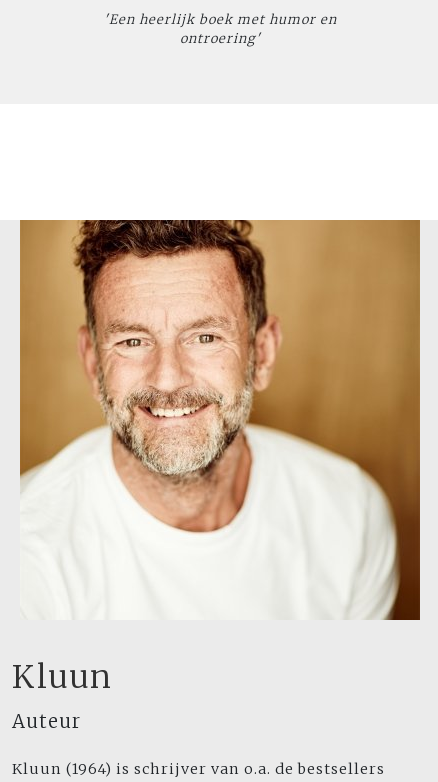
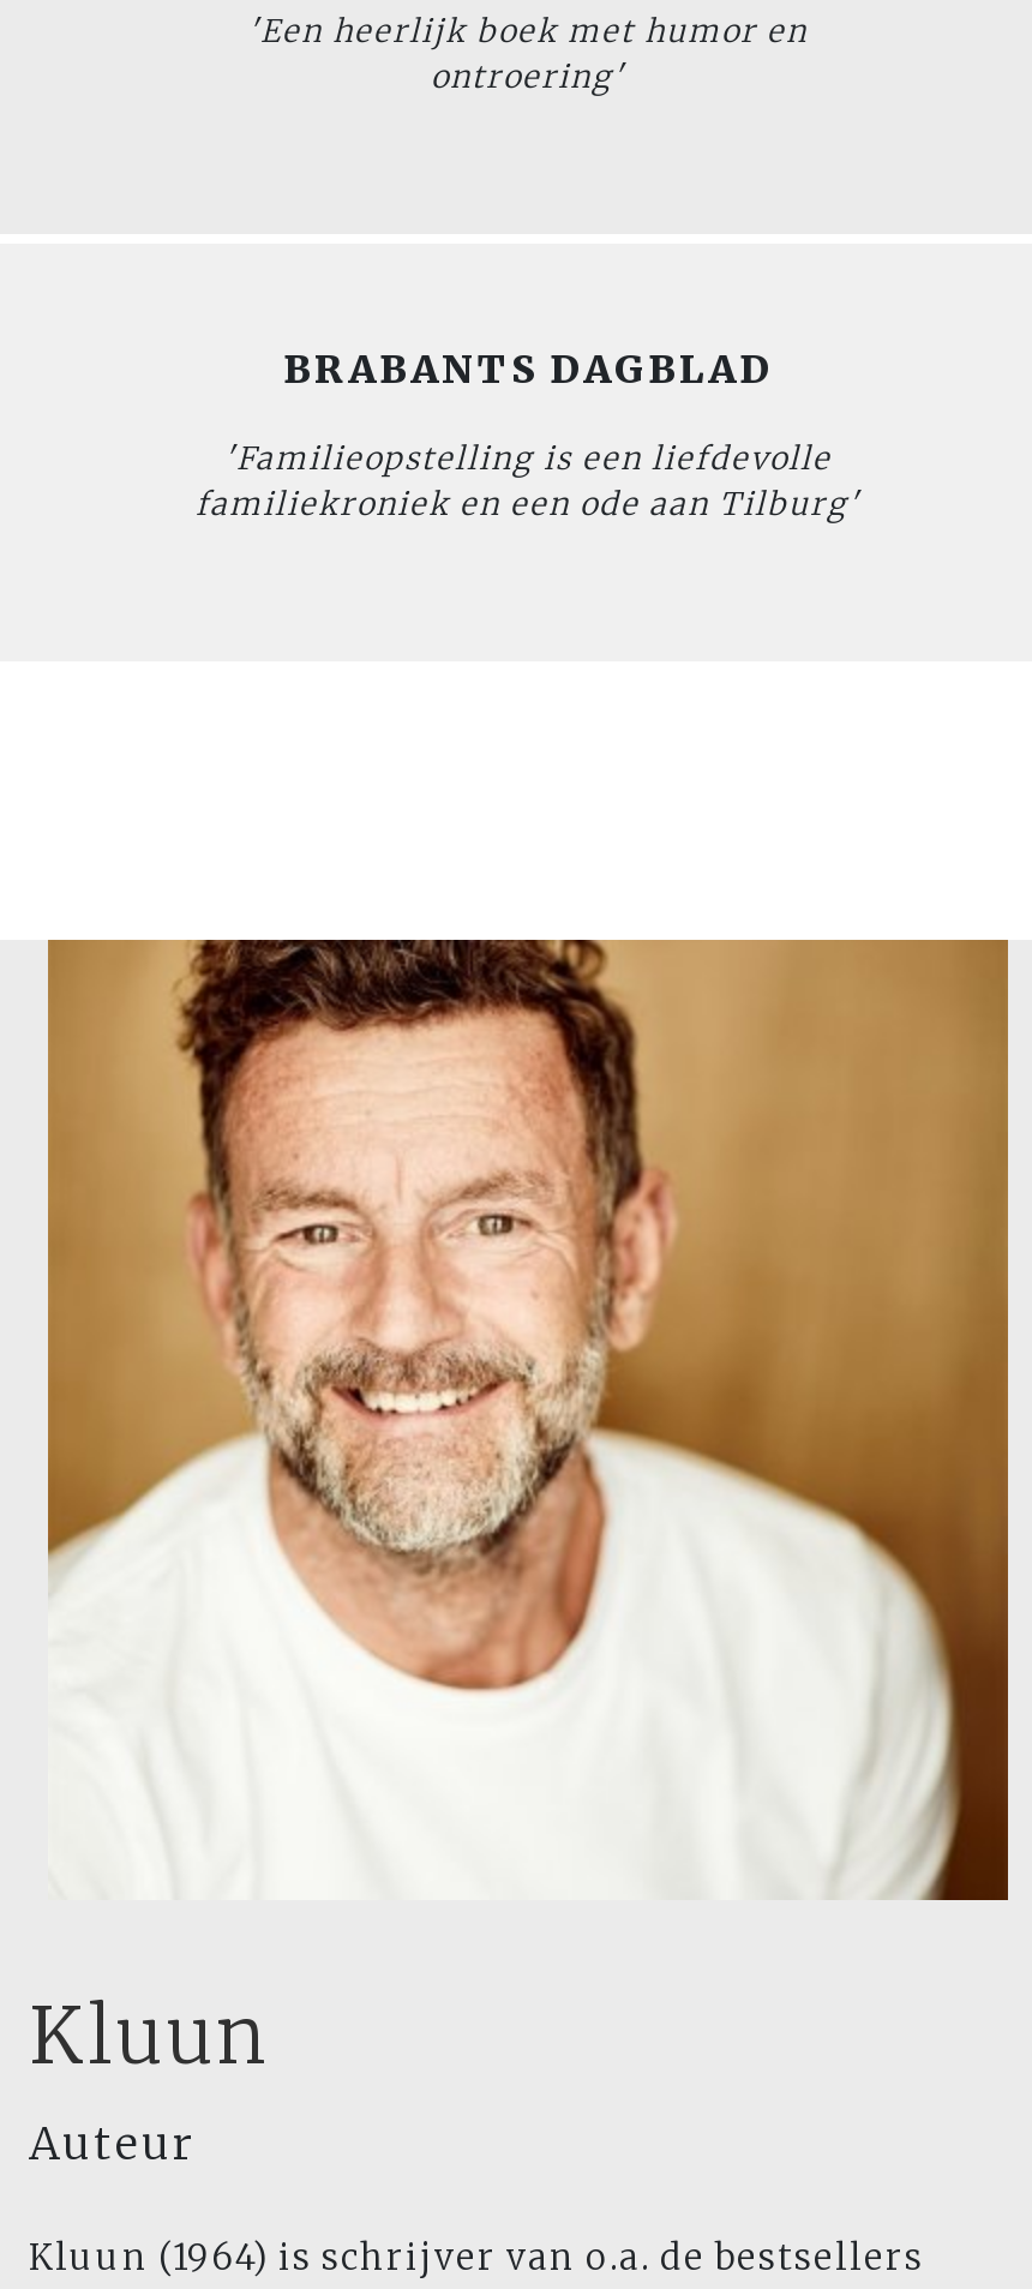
+ BRABANTS DAGBLAD
+ 'Familieopstelling is een liefdevolle
+ familiekroniek en een ode aan Tilburg'
